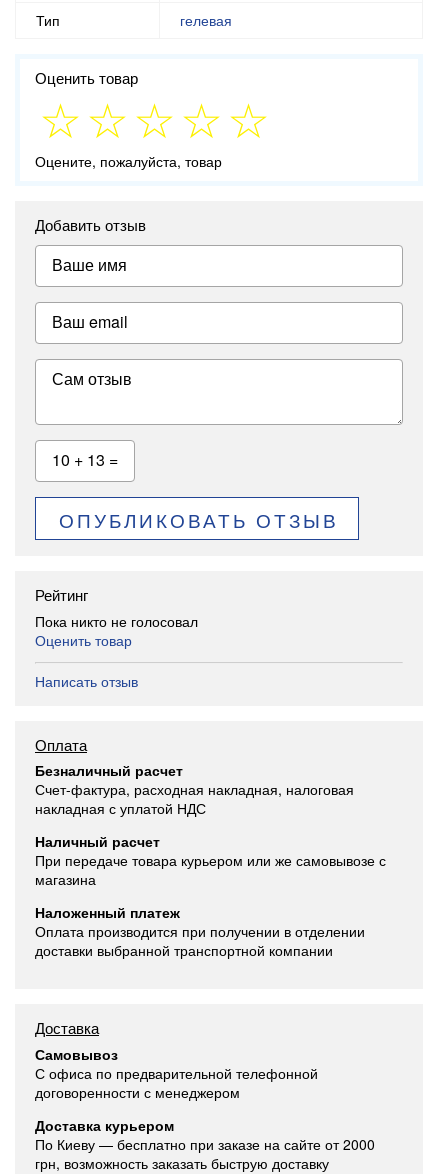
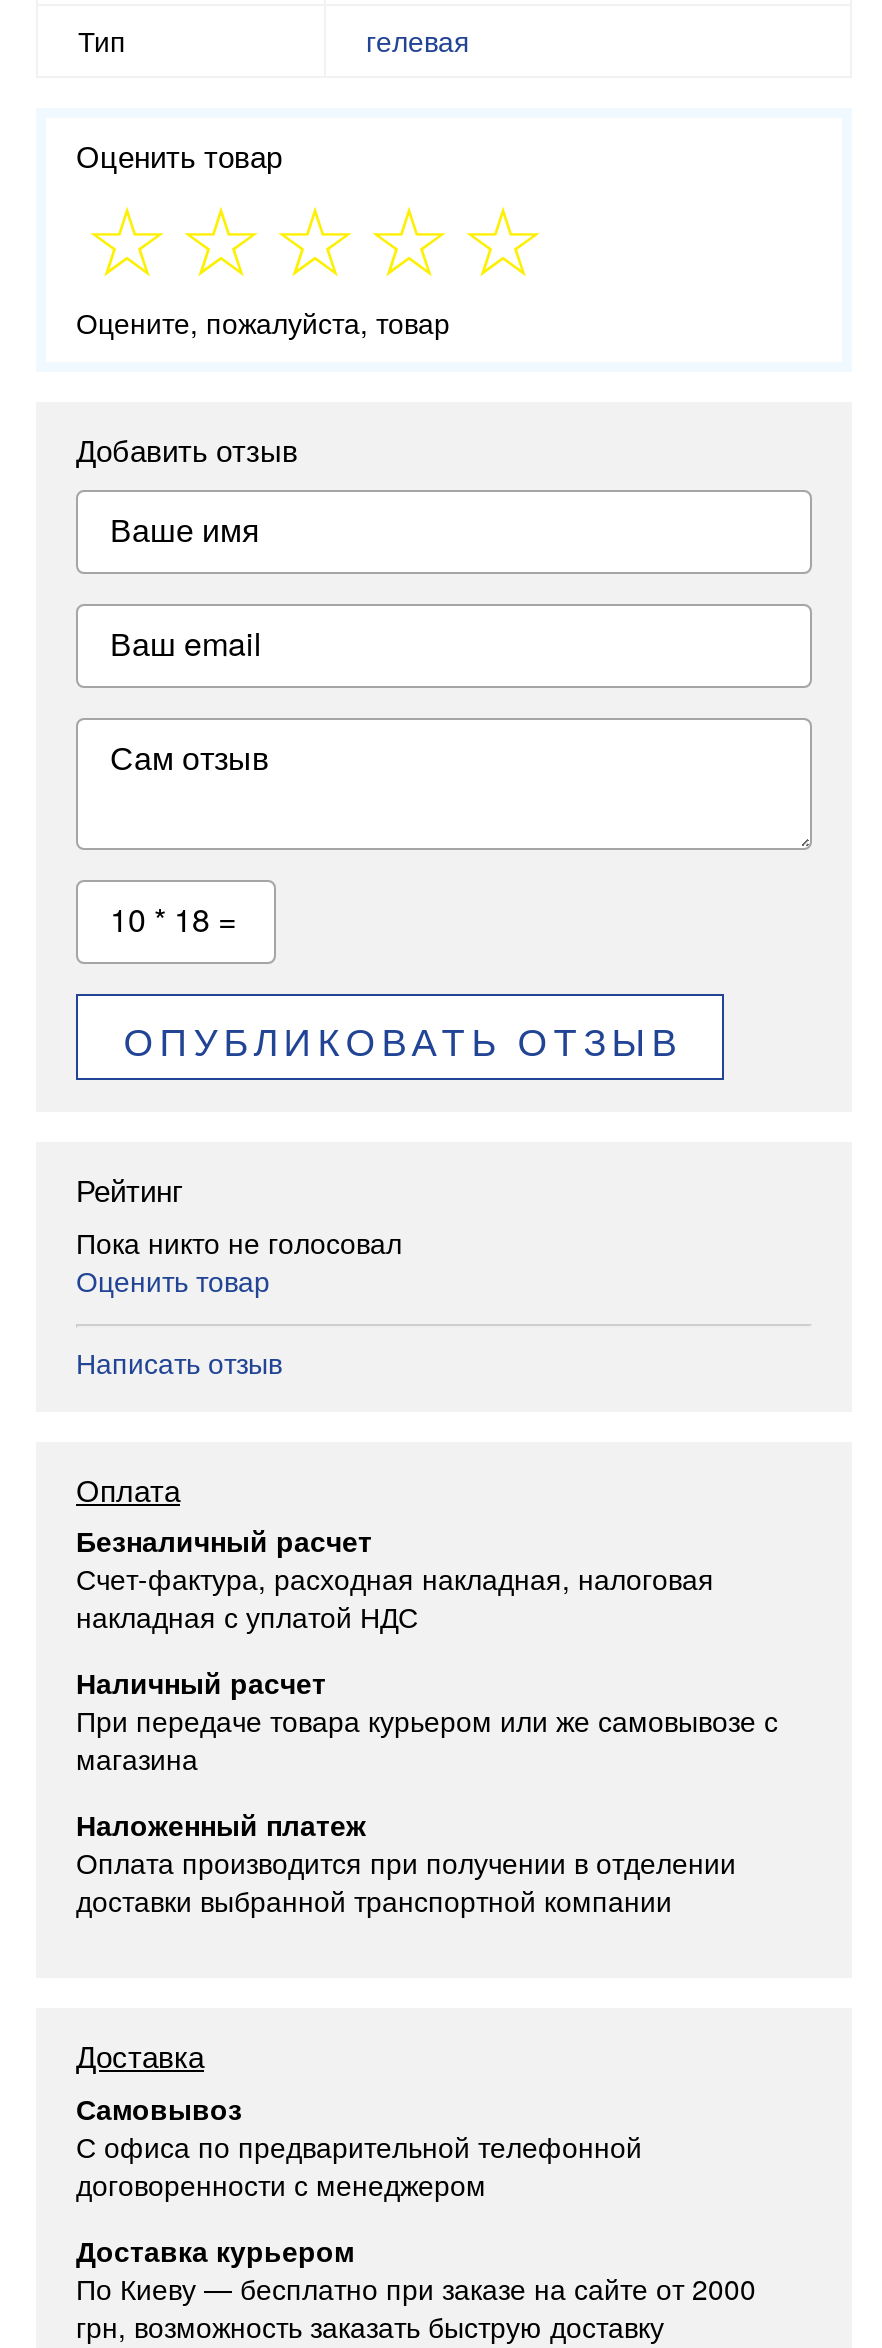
- 10 + 13 =
+ 10 * 18 =
